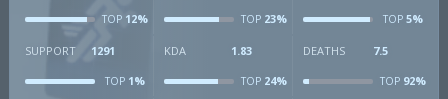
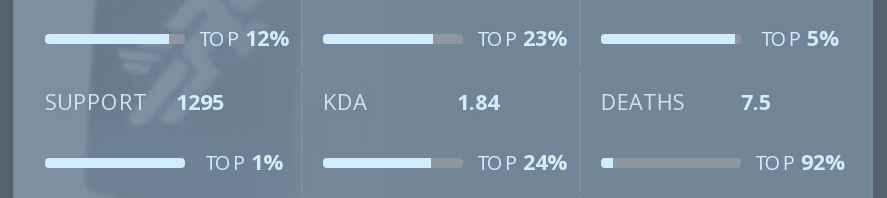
- SUPPORT 1291
+ SUPPORT 1295

- 1.83
+ 1.84
